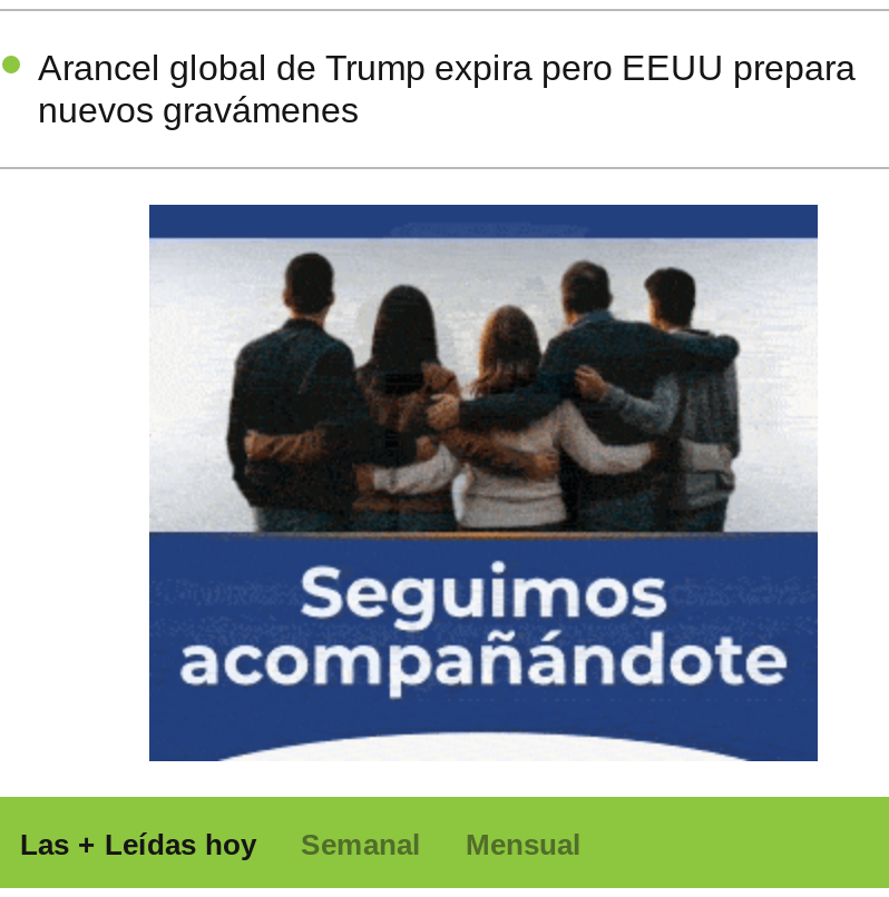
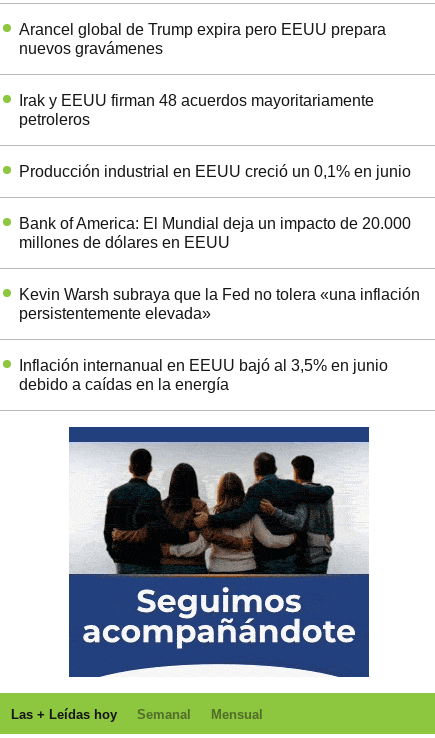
+ Irak y EEUU firman 48 acuerdos mayoritariamente
+ petroleros
+ Producción industrial en EEUU creció un 0,1% en junio
+ Bank of America: El Mundial deja un impacto de 20.000
+ millones de dólares en EEUU
+ Kevin Warsh subraya que la Fed no tolera «una inflación
+ persistentemente elevada»
+ Inflación internanual en EEUU bajó al 3,5% en junio
+ debido a caídas en la energía
